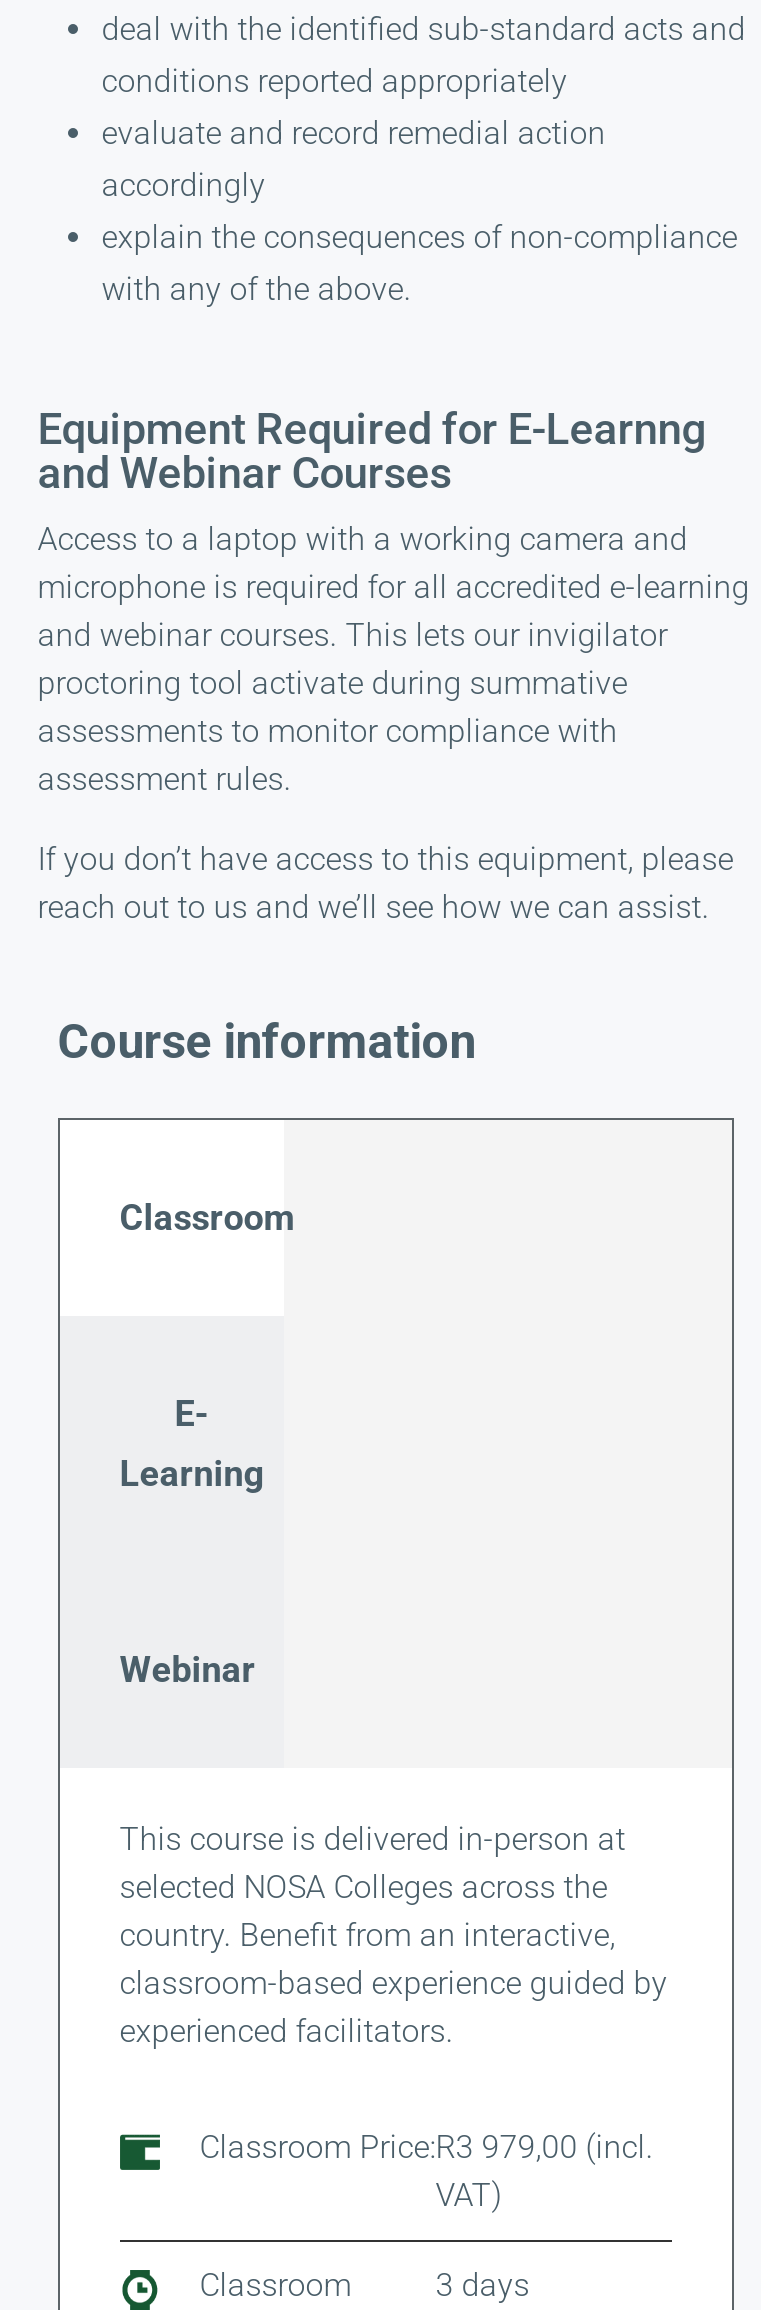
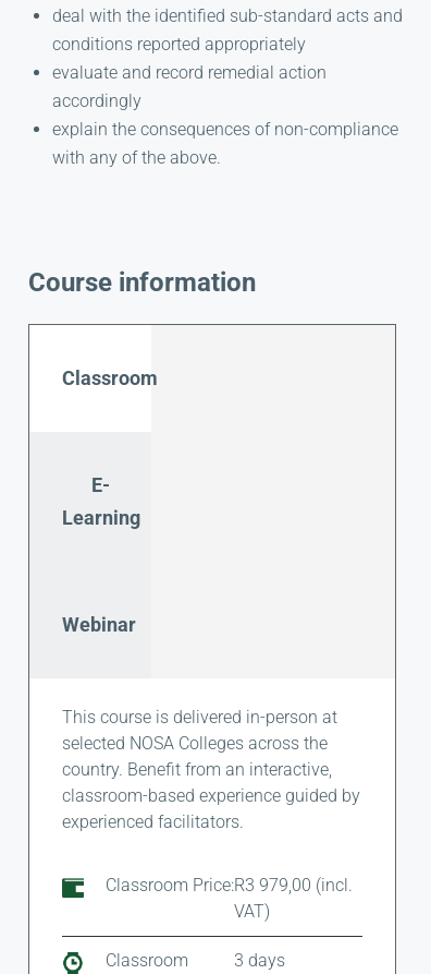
- Equipment Required for E-Learnng
- and Webinar Courses
- Access to a laptop with a working camera and
- microphone is required for all accredited e-learning
- and webinar courses. This lets our invigilator
- proctoring tool activate during summative
- assessments to monitor compliance with
- assessment rules.
- If you don’t have access to this equipment, please
- reach out to us and we’ll see how we can assist.
